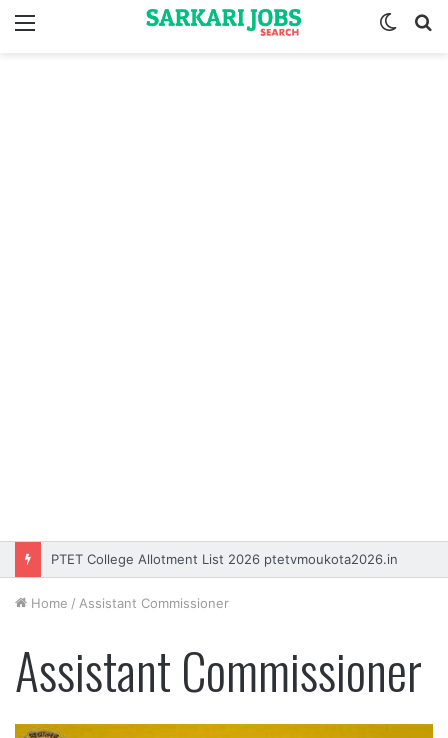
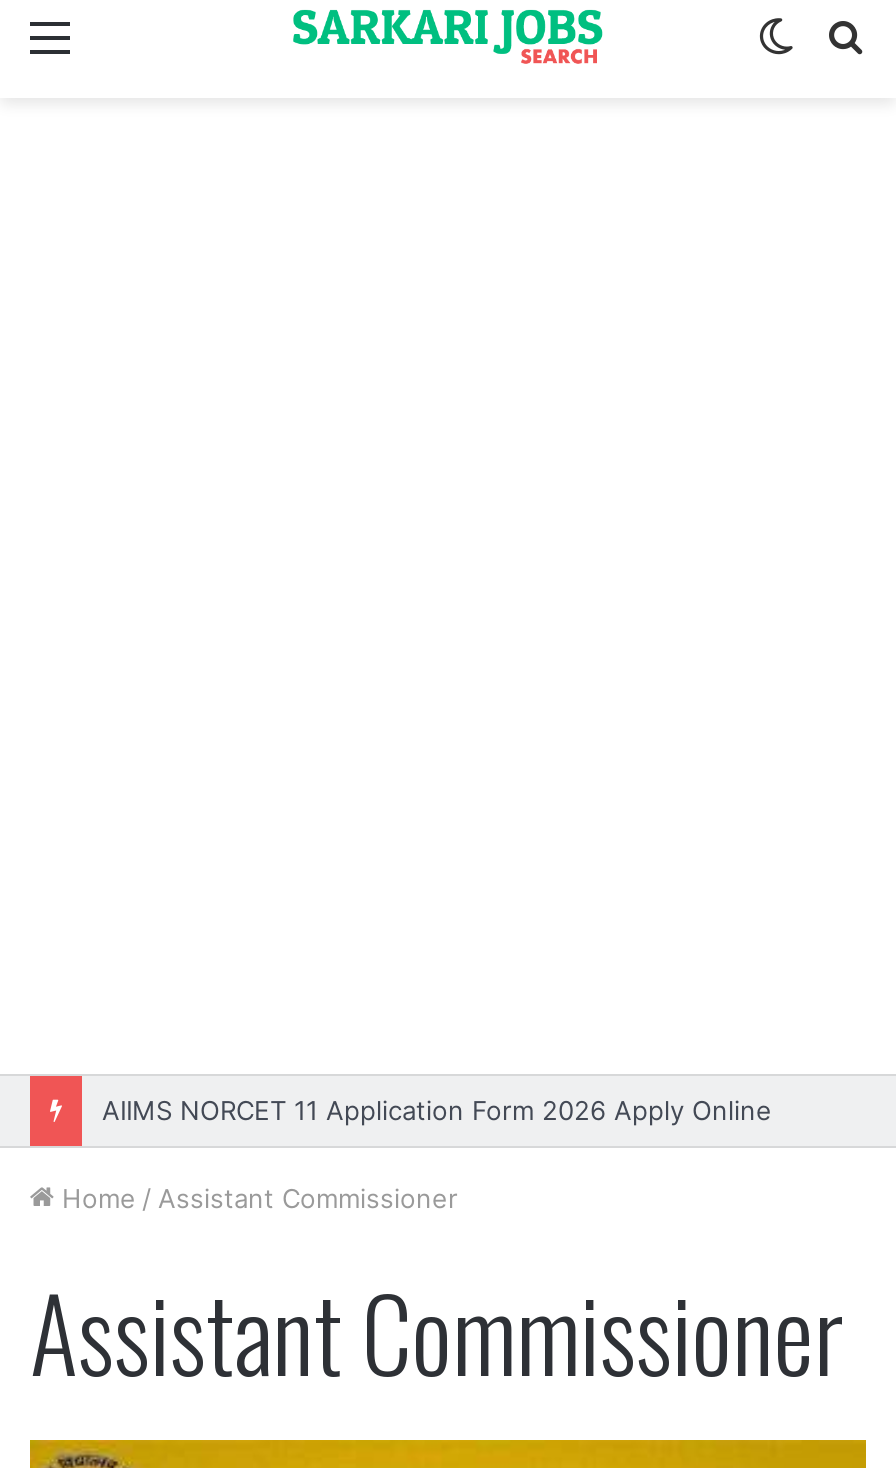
- PTET College Allotment List 2026 ptetvmoukota2026.in
+ AIIMS NORCET 11 Application Form 2026 Apply Online
